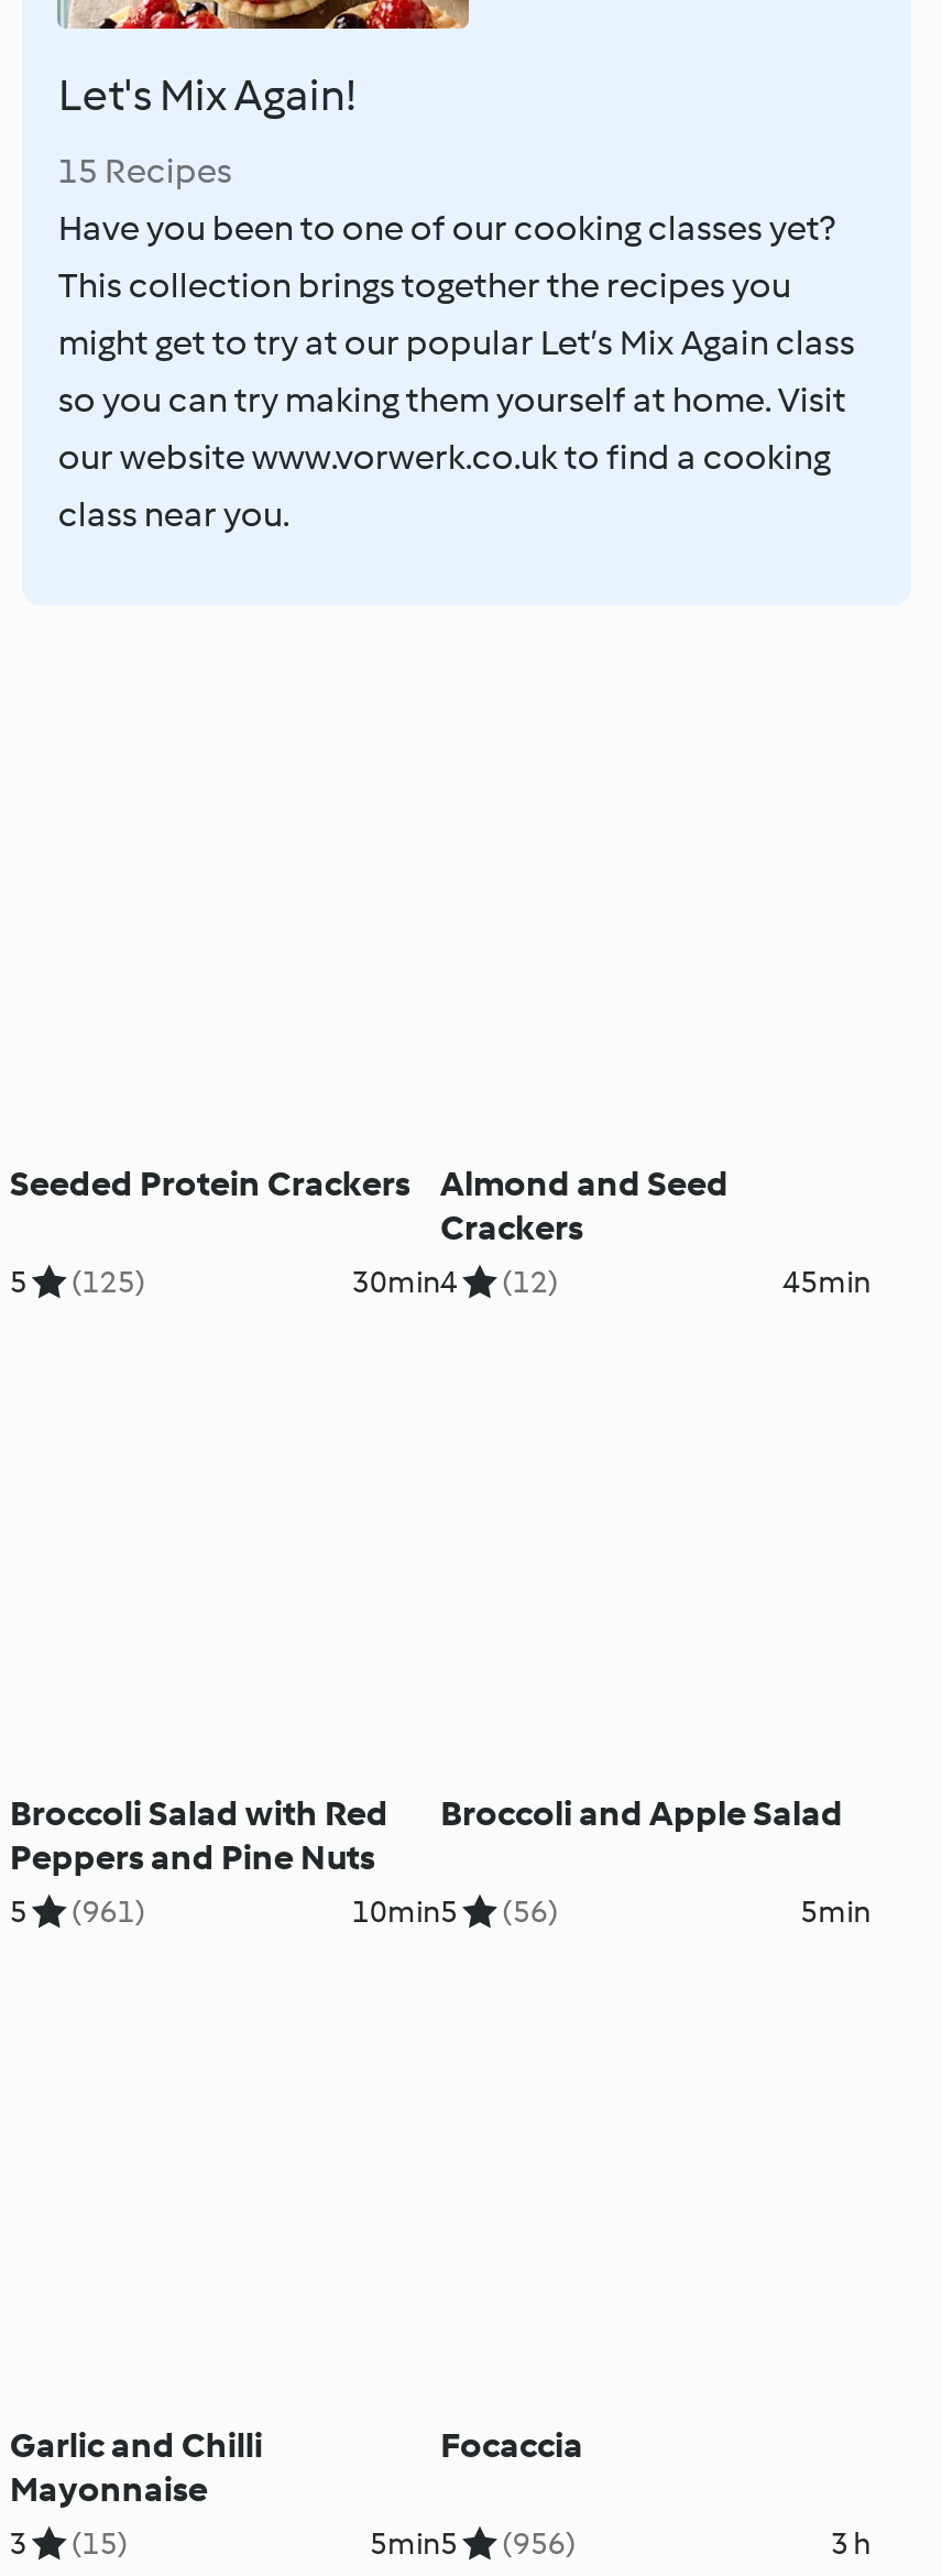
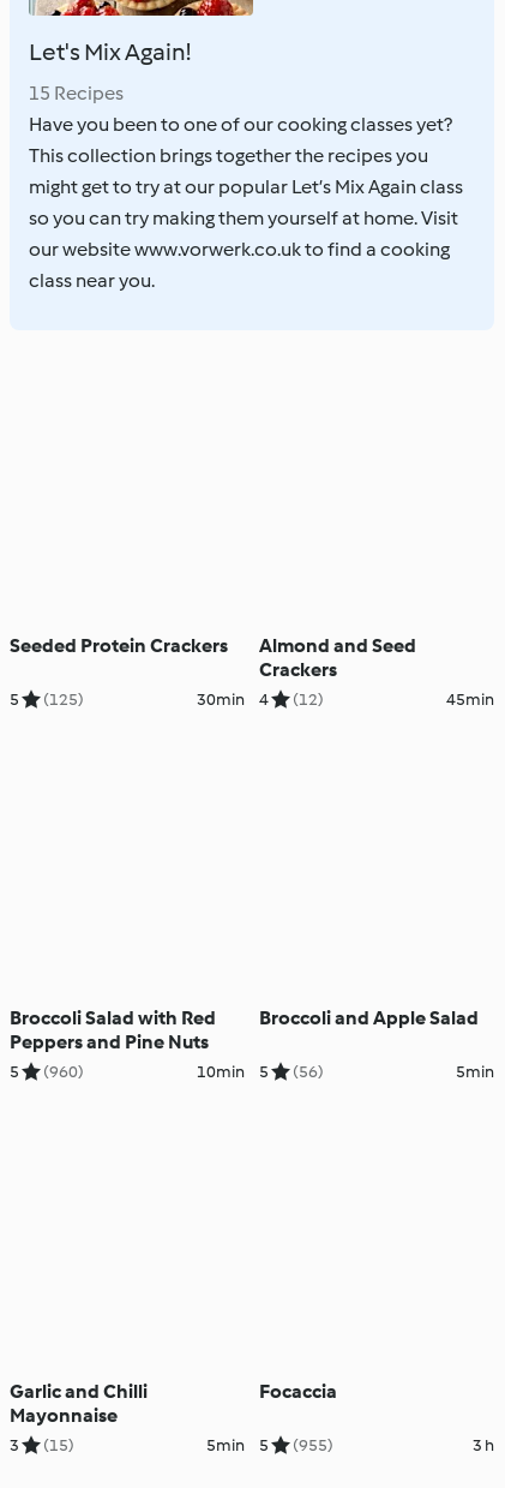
- 5 (961)
+ 5 (960)

- 5min 5 (956)
+ 5min 5 (955)
